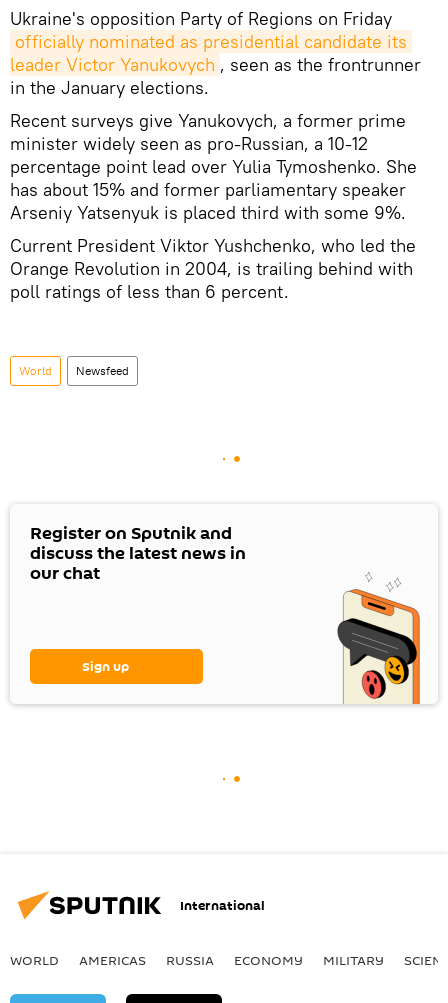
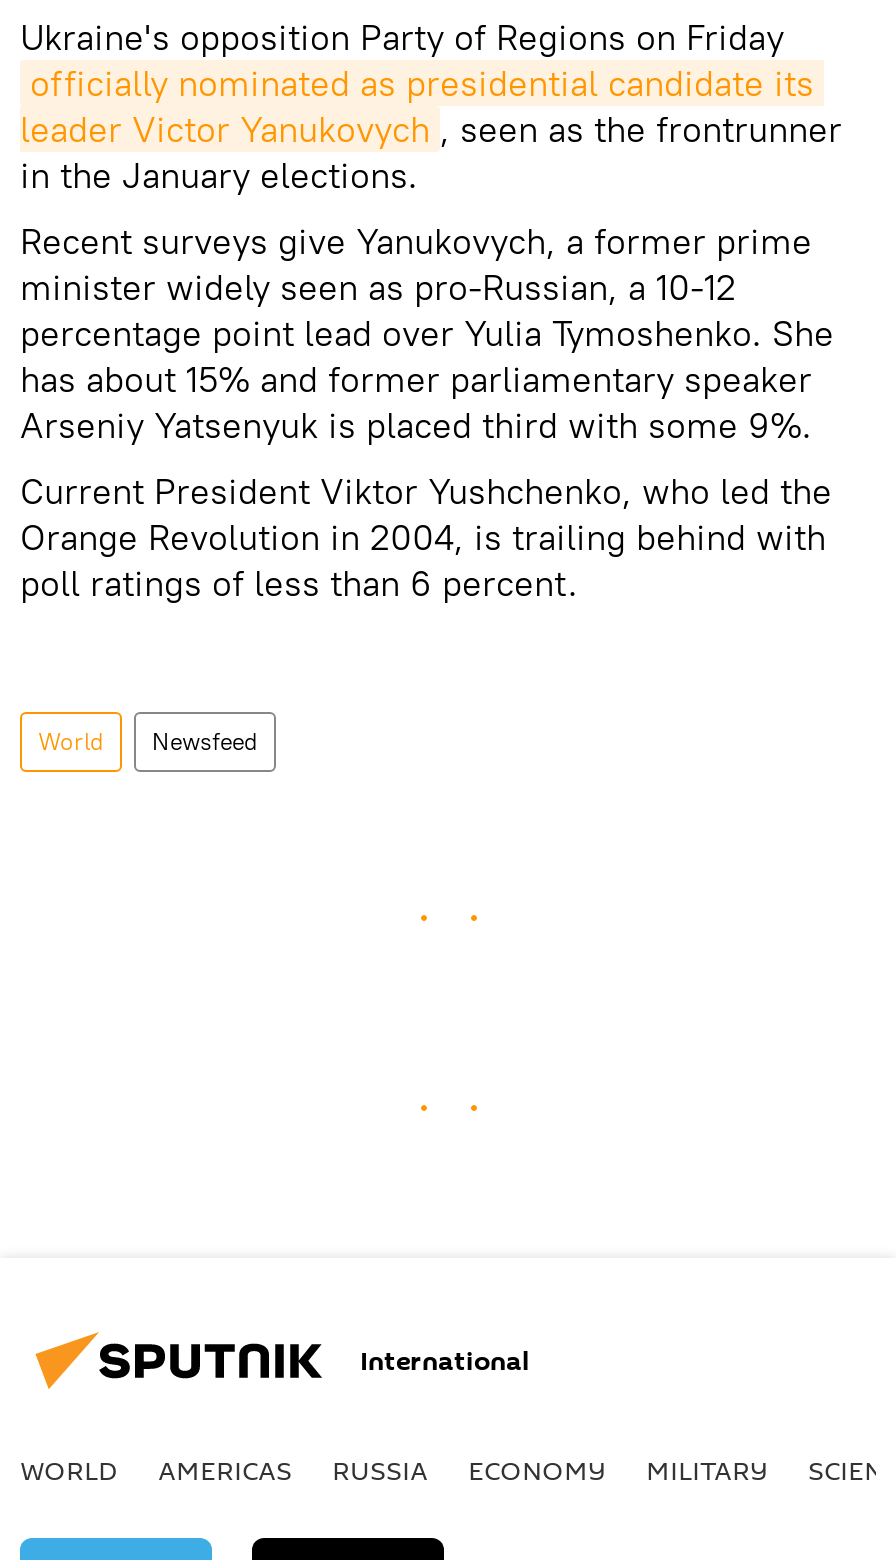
- Register on Sputnik and
- discuss the latest news in
- our chat

- [image]

- Sign up
